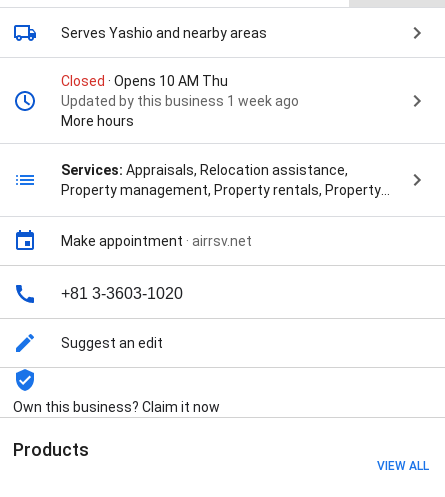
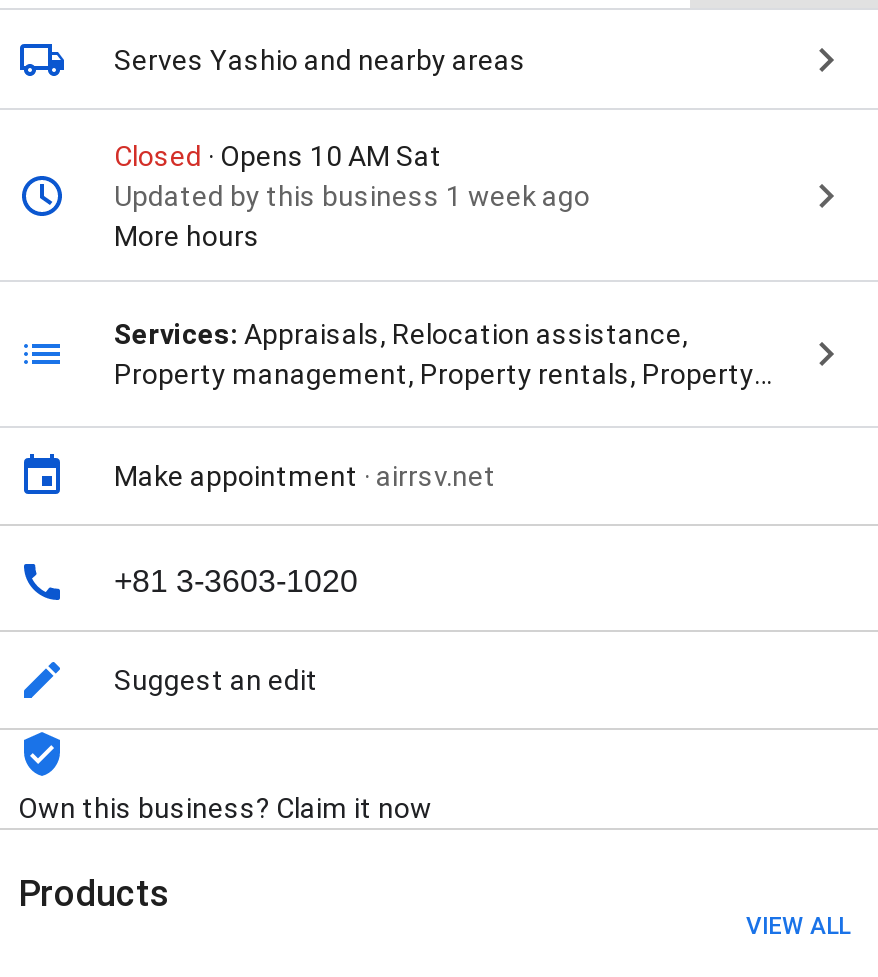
- Closed · Opens 10 AM Thu
+ Closed · Opens 10 AM Sat
